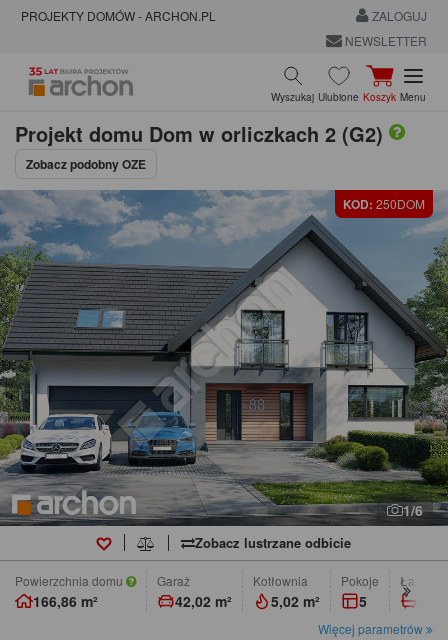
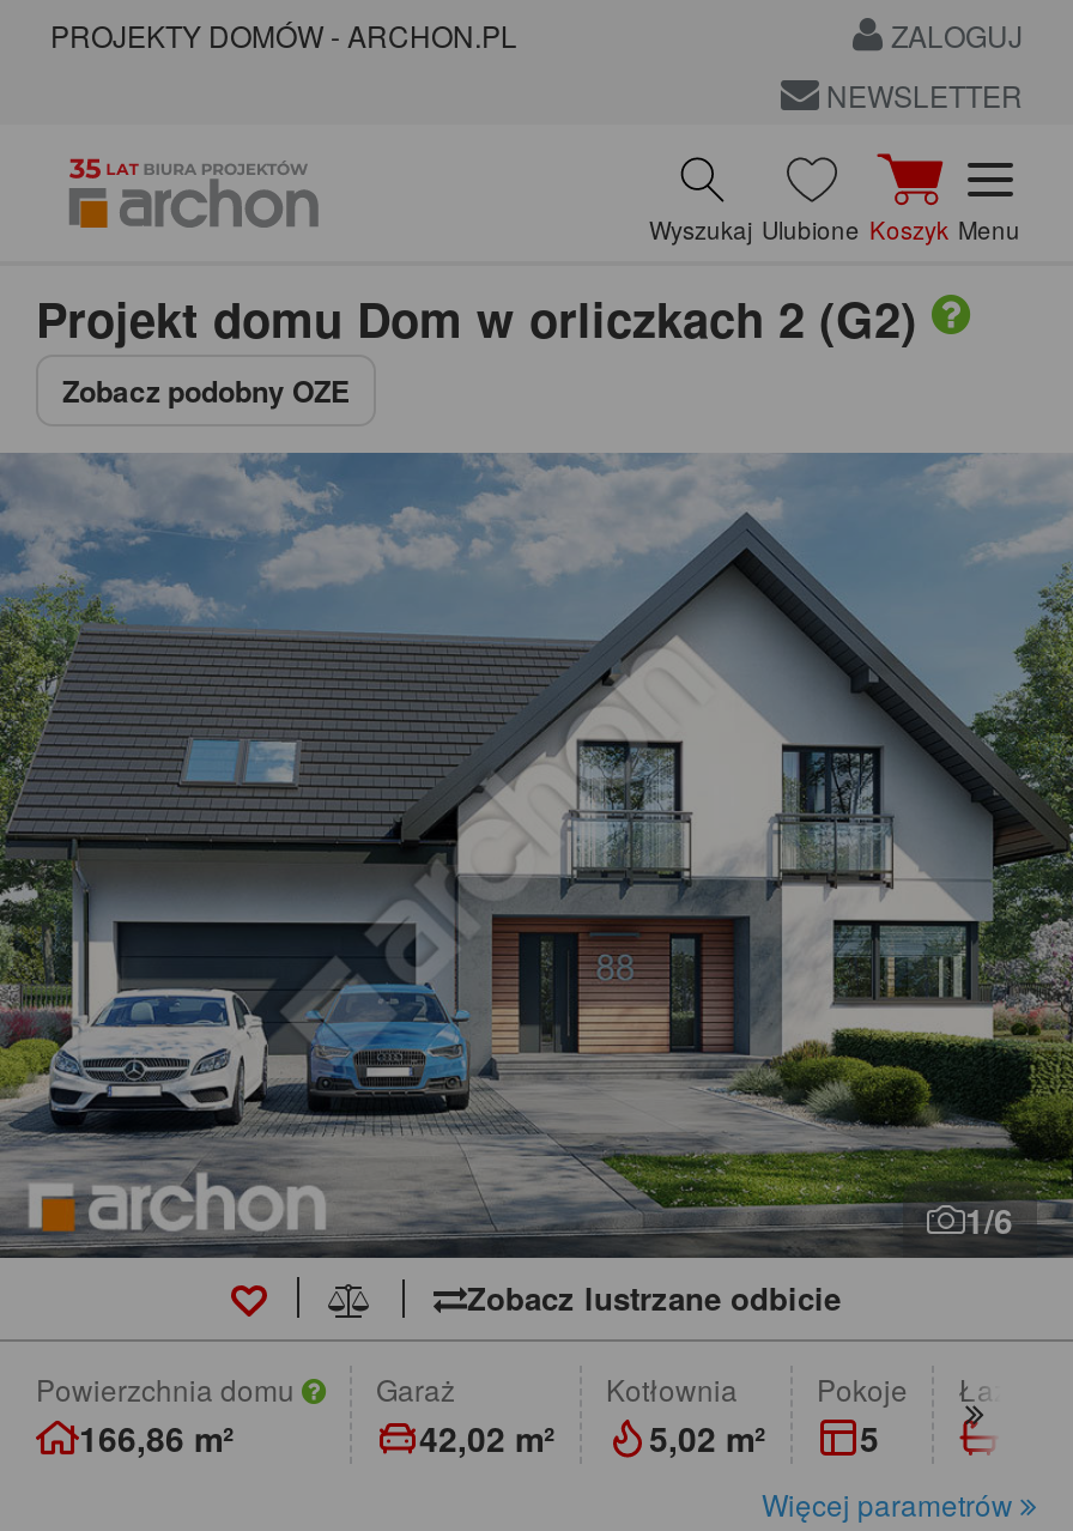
- KOD: 250DOM
